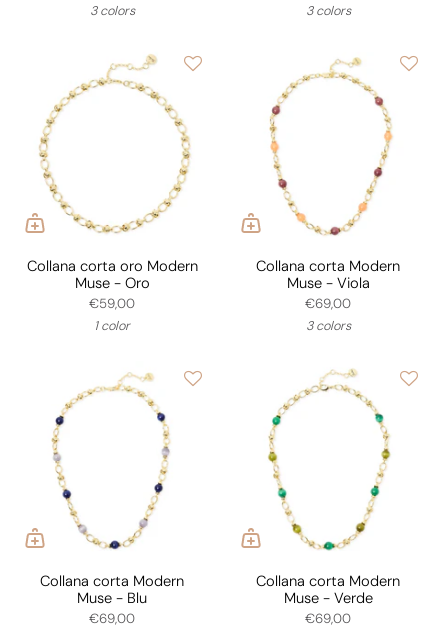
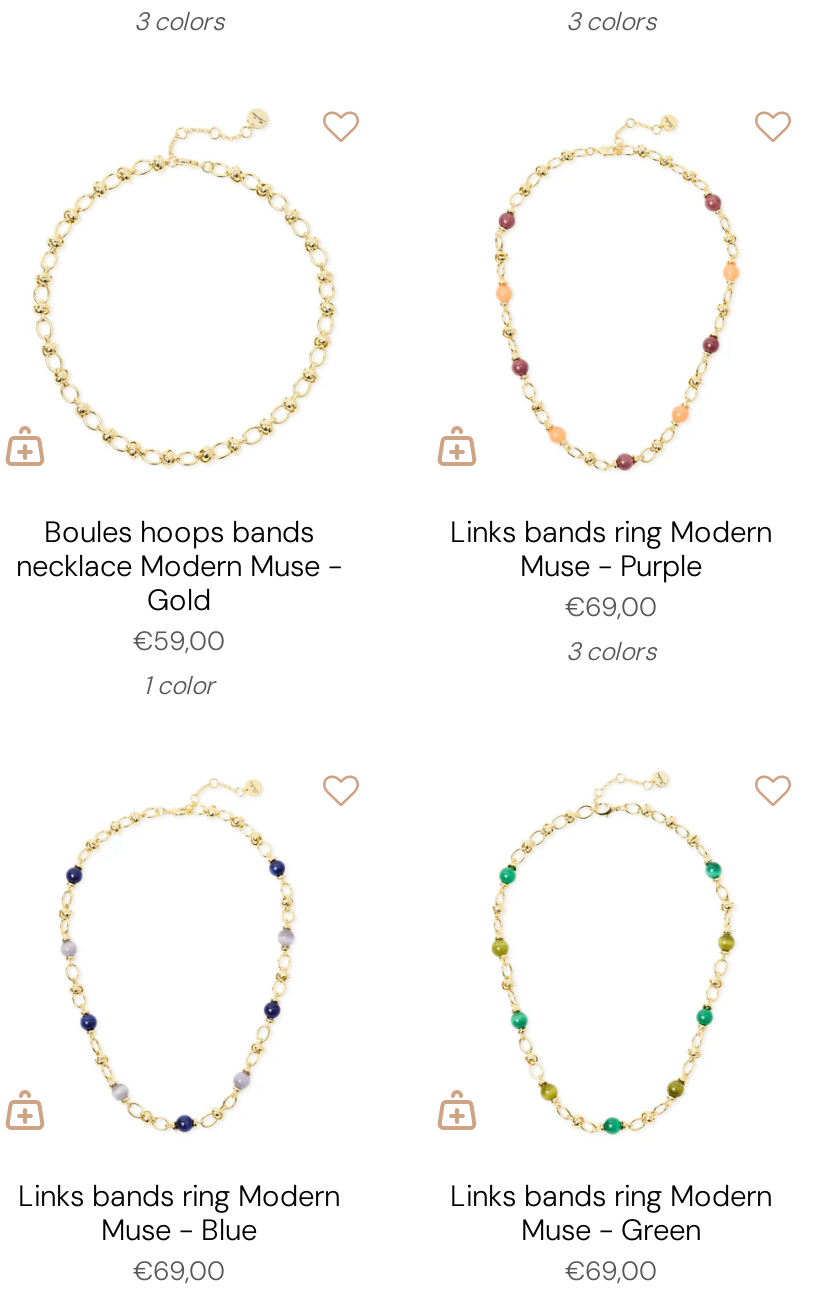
- Collana corta oro Modern
- Muse - Oro
+ Boules hoops bands
+ necklace Modern Muse -
+ Gold

- Collana corta Modern
- Muse - Viola
+ Links bands ring Modern
+ Muse - Purple

- Collana corta Modern
- Muse - Blu
+ Links bands ring Modern
+ Muse - Blue

- Collana corta Modern
- Muse - Verde
+ Links bands ring Modern
+ Muse - Green
